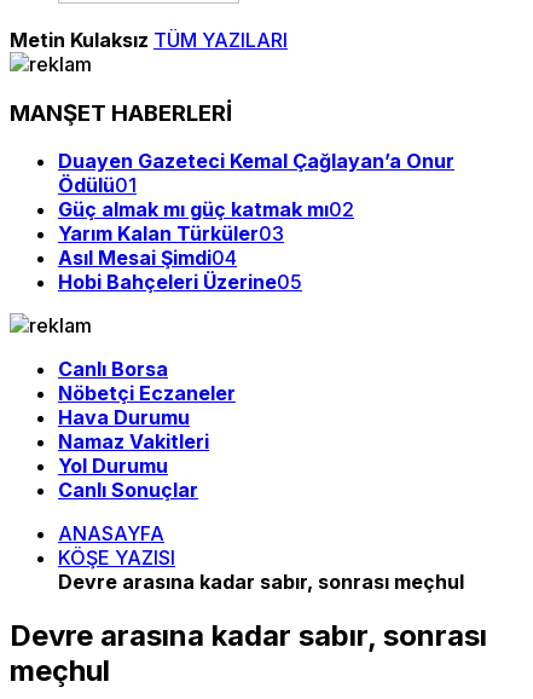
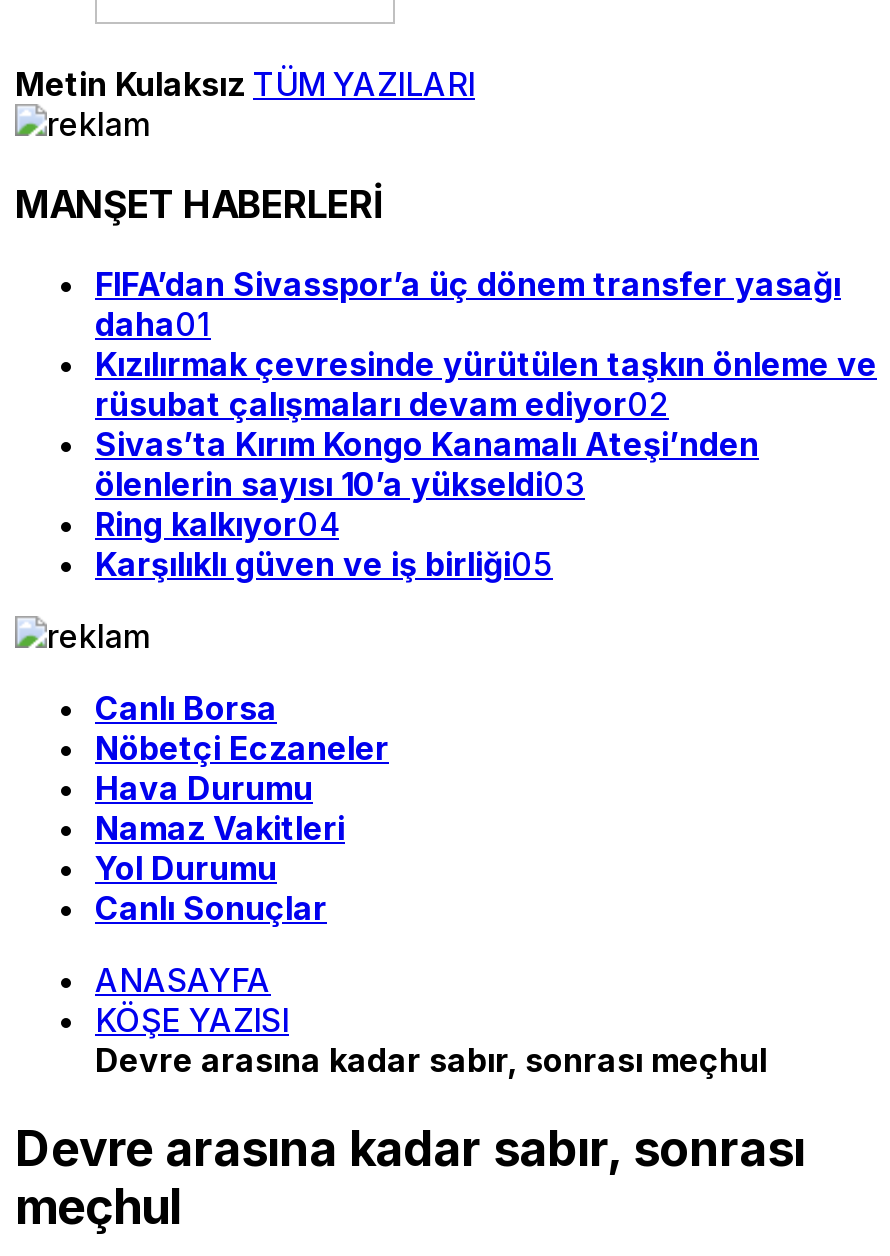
- Duayen Gazeteci Kemal Çağlayan’a Onur
- Ödülü01
- Güç almak mı güç katmak mı02
- Yarım Kalan Türküler03
- Asıl Mesai Şimdi04
- Hobi Bahçeleri Üzerine05
+ FIFA’dan Sivasspor’a üç dönem transfer yasağı
+ daha01
+ Kızılırmak çevresinde yürütülen taşkın önleme ve
+ rüsubat çalışmaları devam ediyor02
+ Sivas’ta Kırım Kongo Kanamalı Ateşi’nden
+ ölenlerin sayısı 10’a yükseldi03
+ Ring kalkıyor04
+ Karşılıklı güven ve iş birliği05
